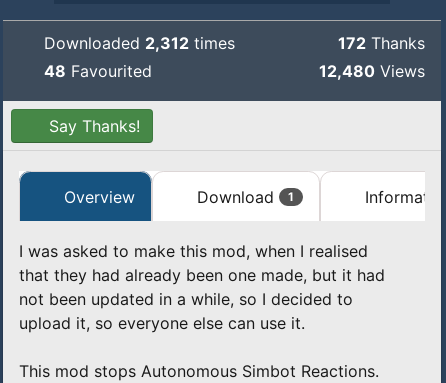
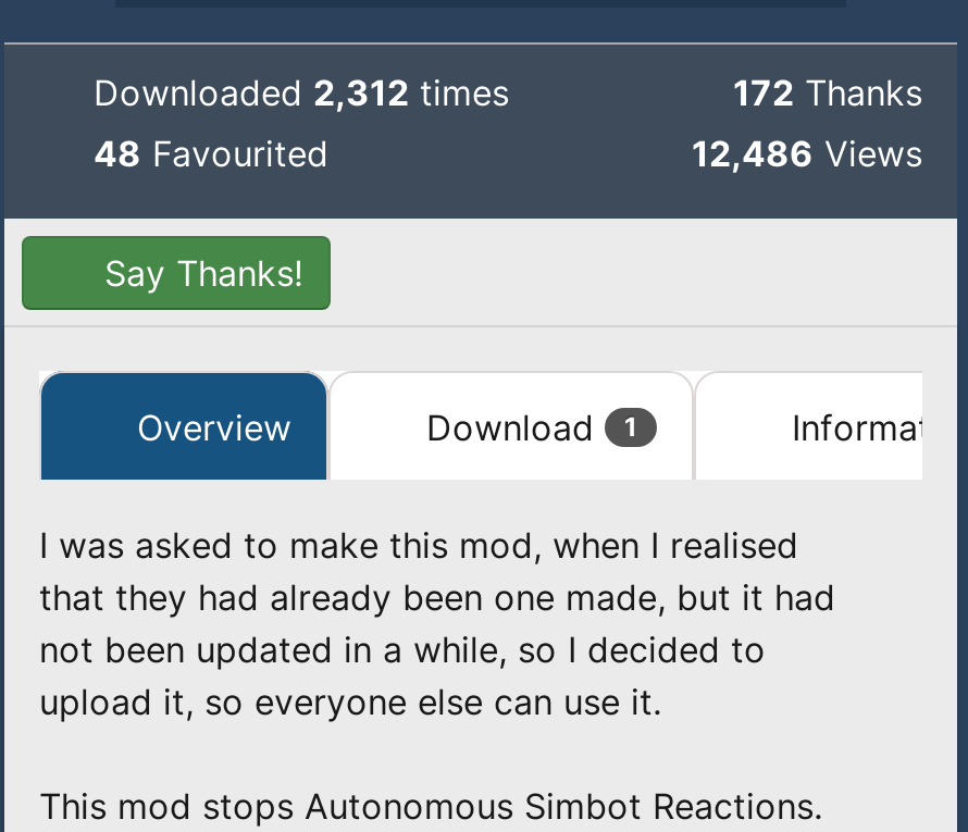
- 12,480 Views
+ 12,486 Views
